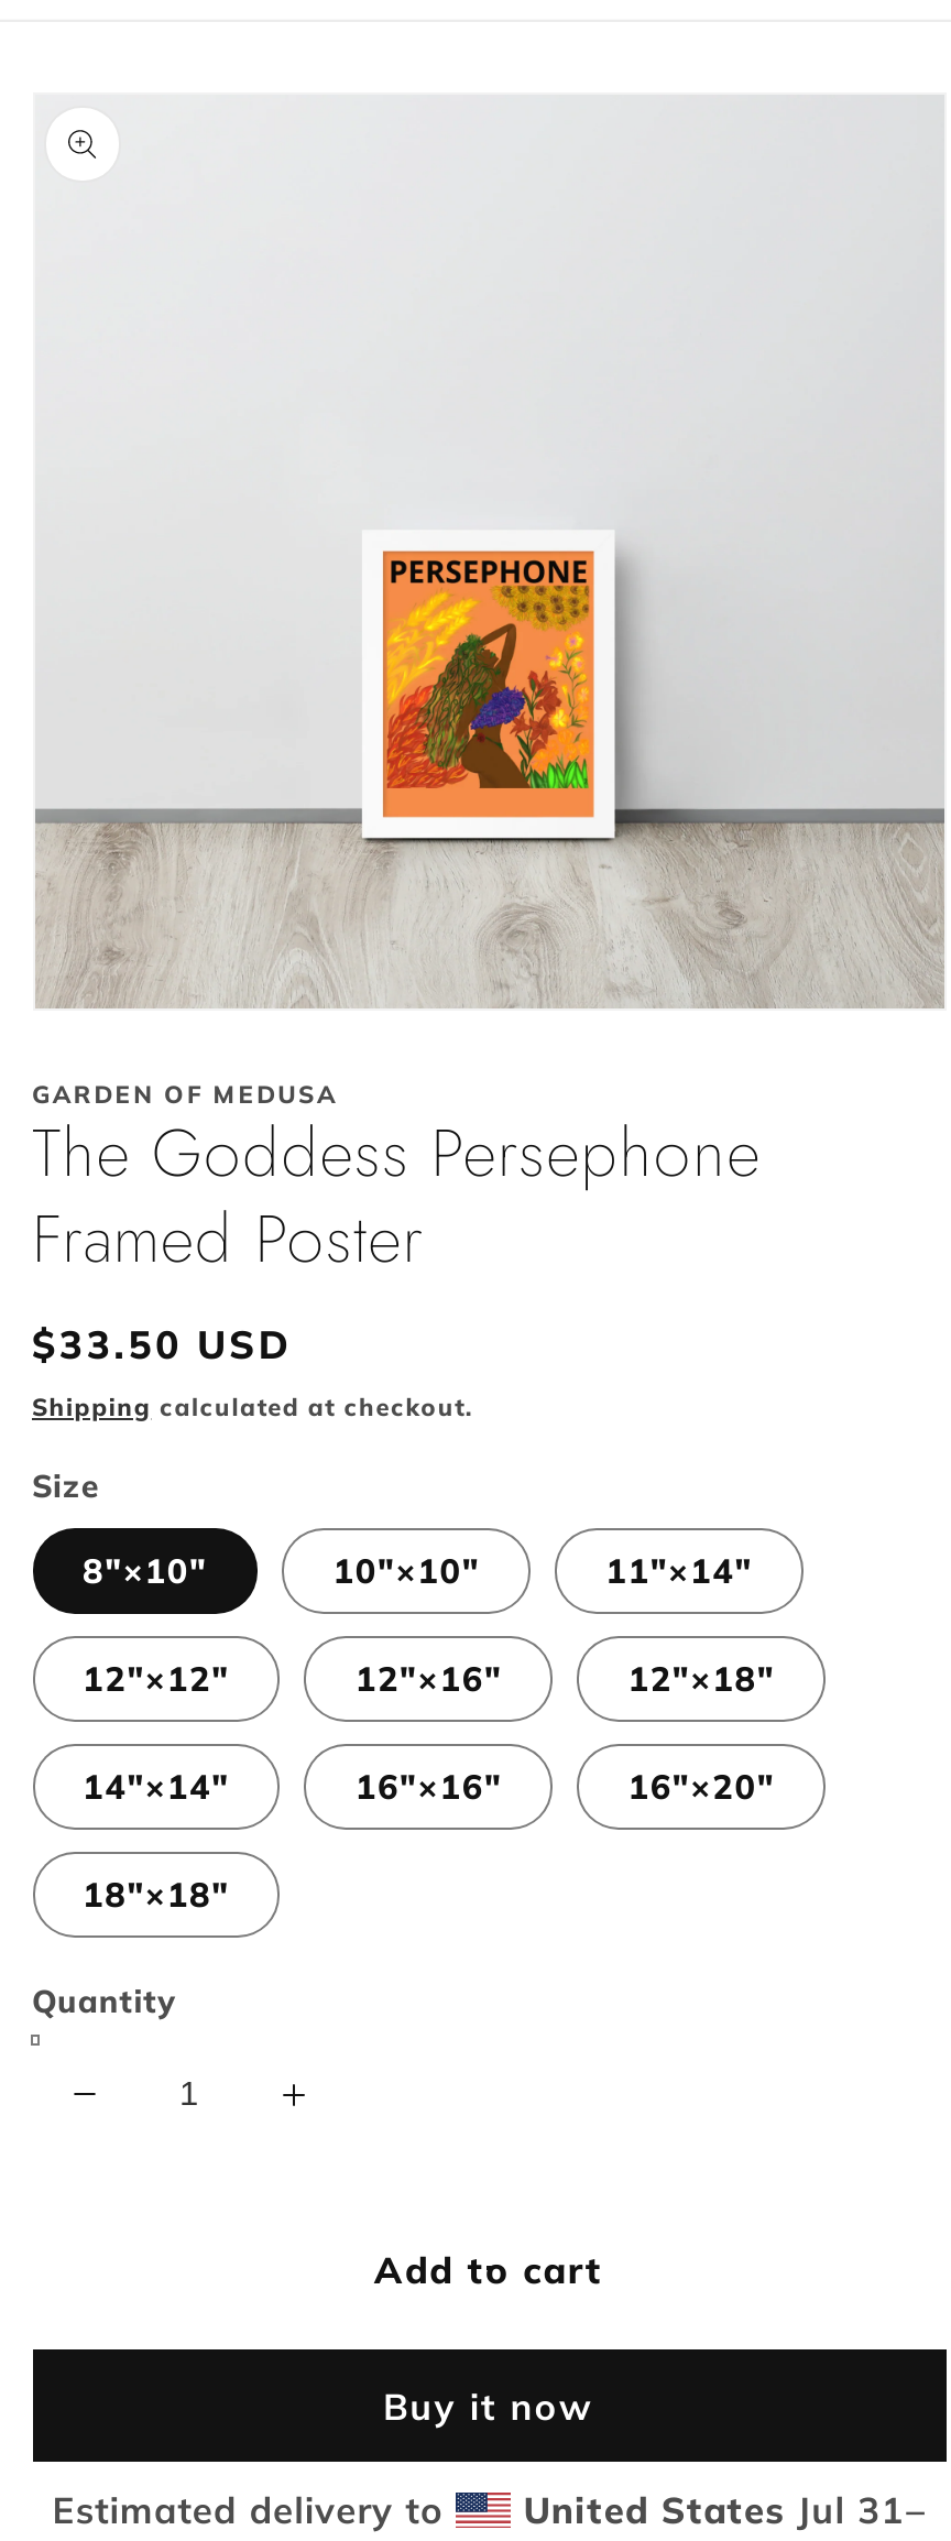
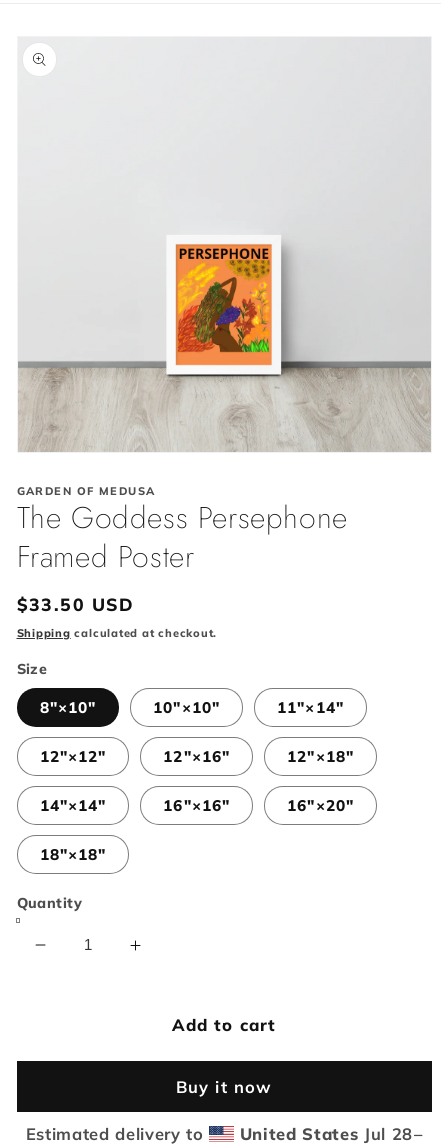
- United States Jul 31–
+ United States Jul 28–
